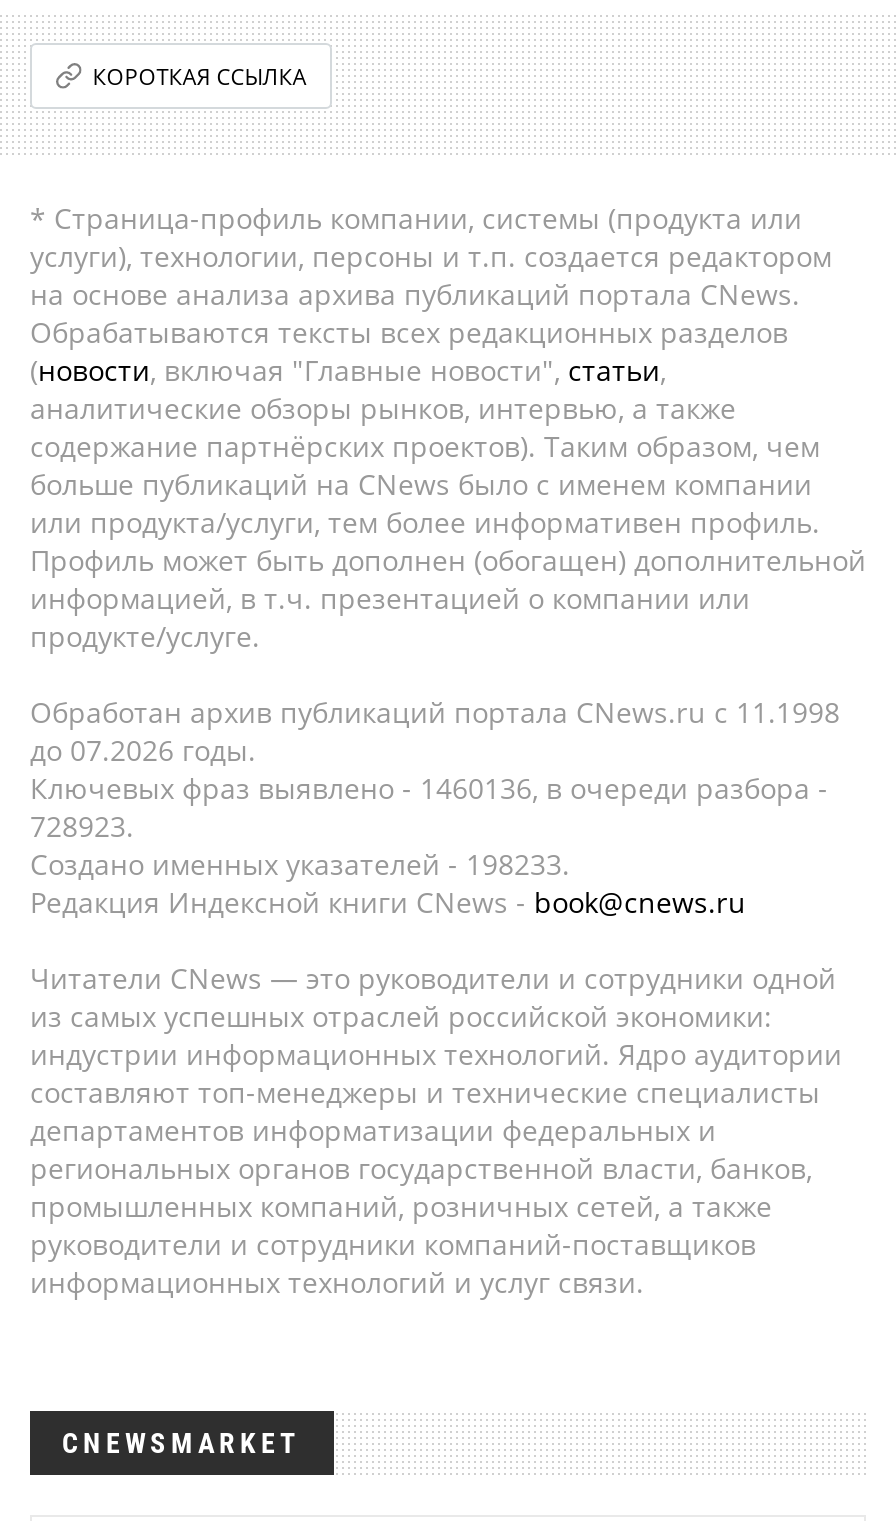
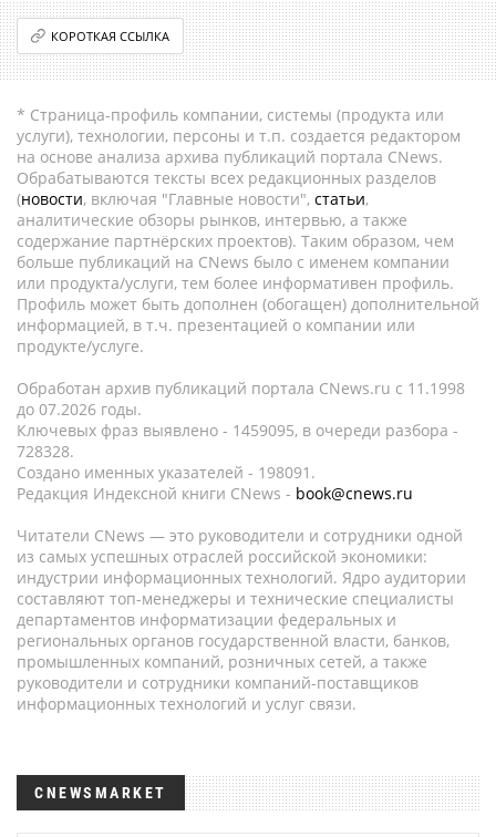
- Ключевых фраз выявлено - 1460136, в очереди разбора -
+ Ключевых фраз выявлено - 1459095, в очереди разбора -

- 728923.
+ 728328.

- Создано именных указателей - 198233.
+ Создано именных указателей - 198091.
